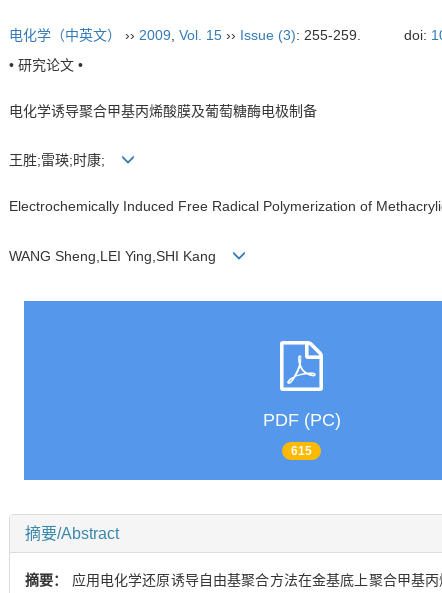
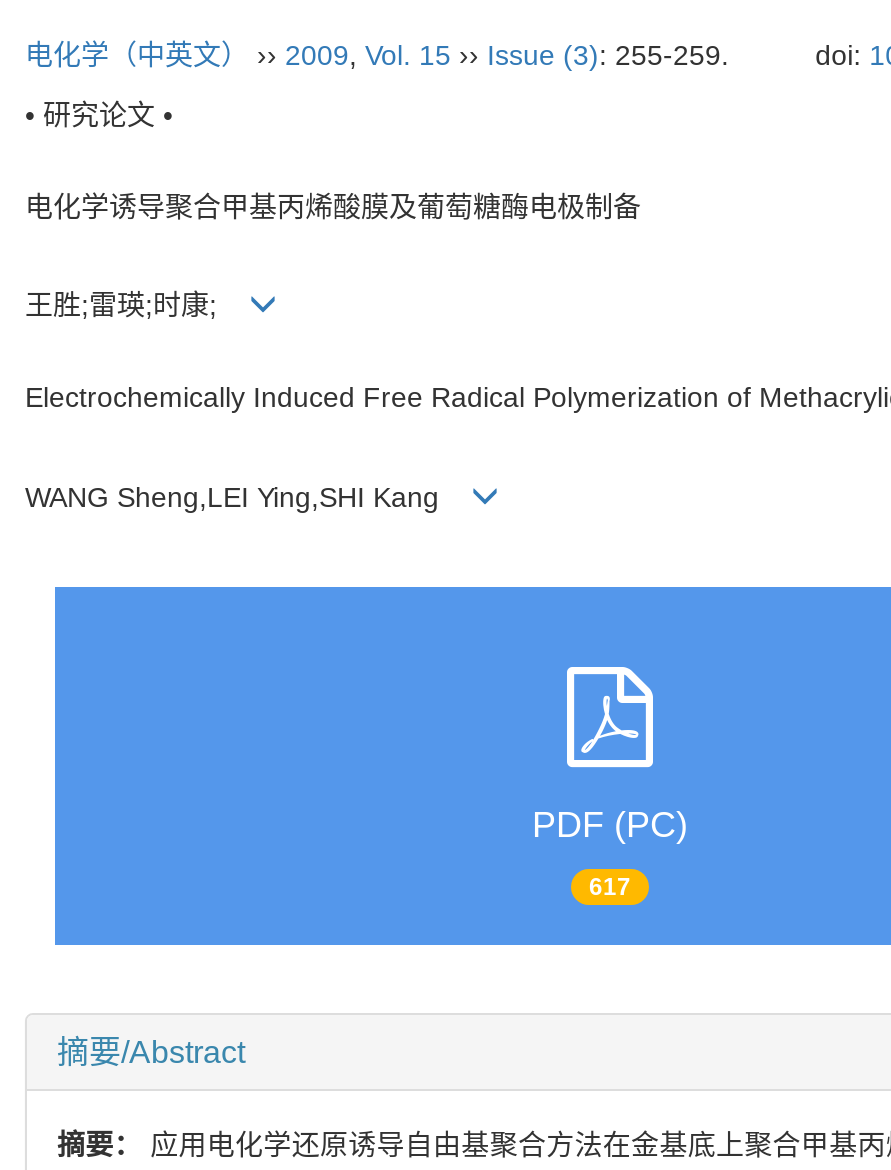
- 615
+ 617
